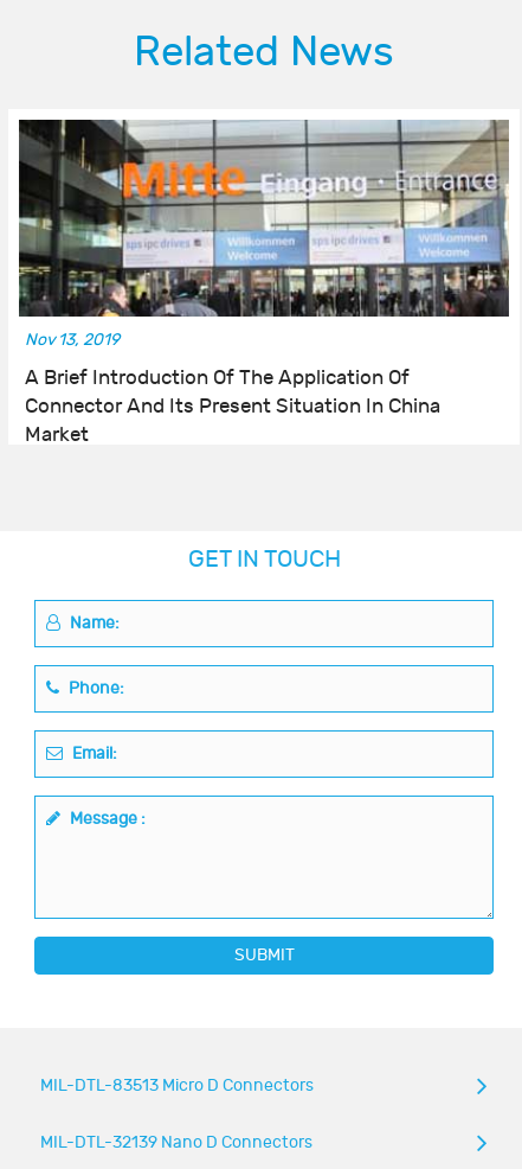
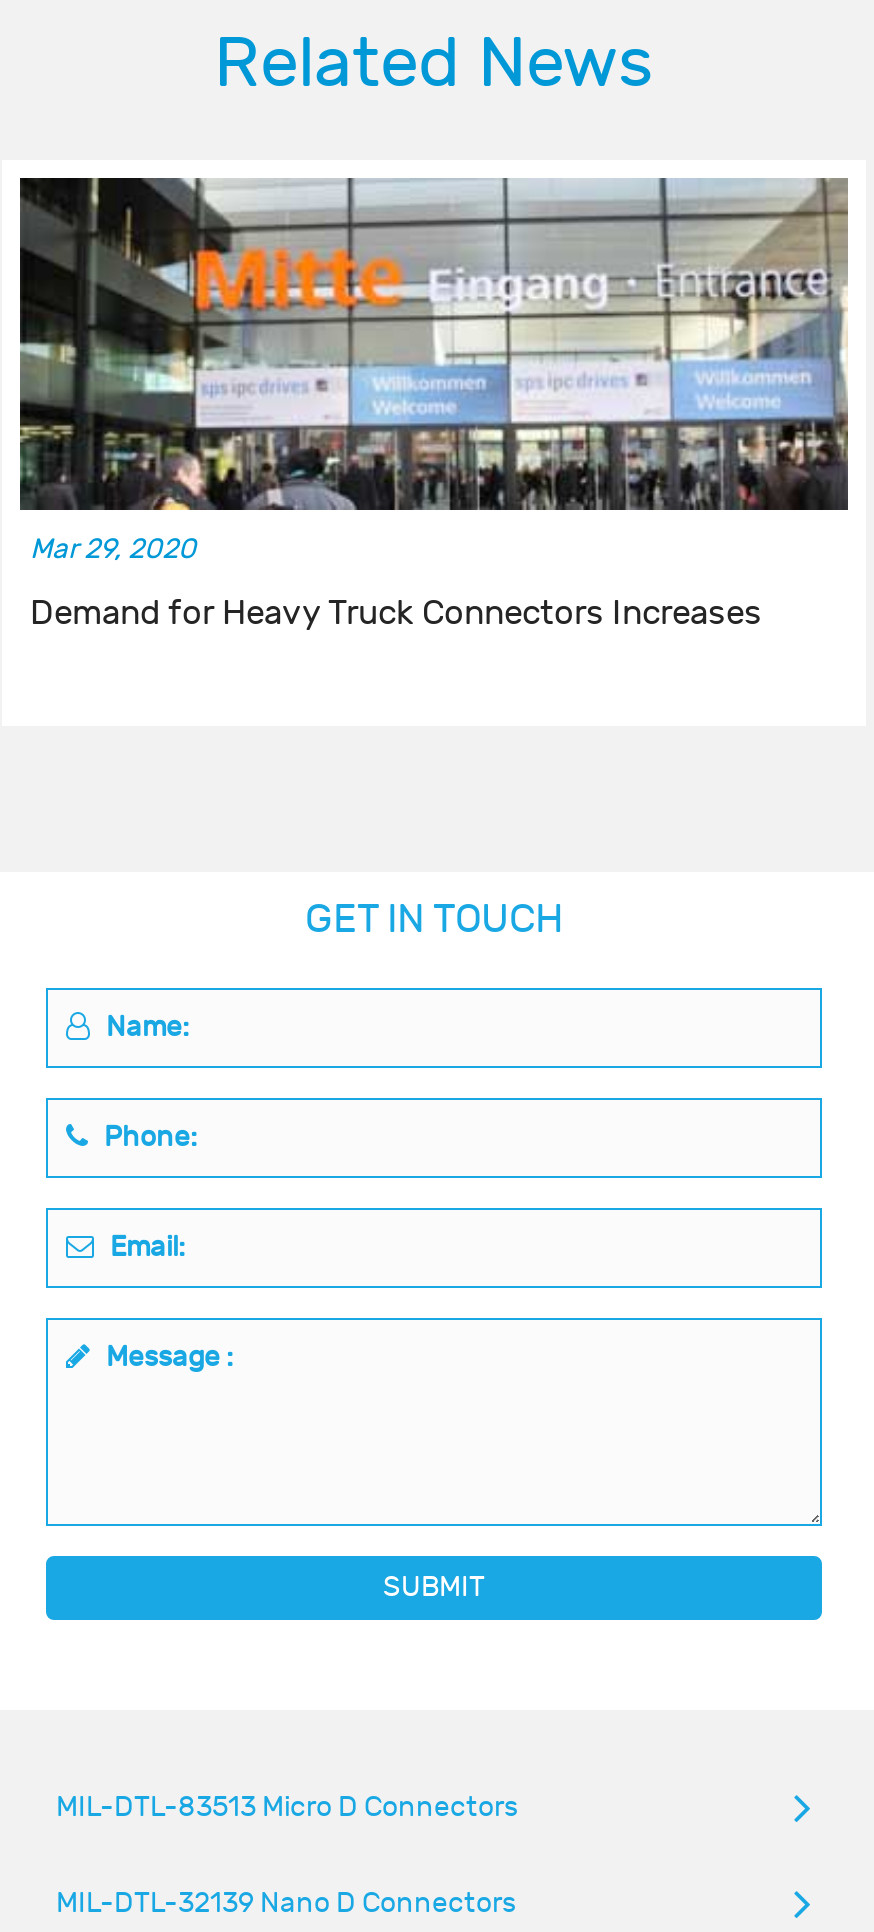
- Nov 13, 2019
+ Mar 29, 2020

- A Brief Introduction Of The Application Of
- Connector And Its Present Situation In China
- Market
+ Demand for Heavy Truck Connectors Increases
